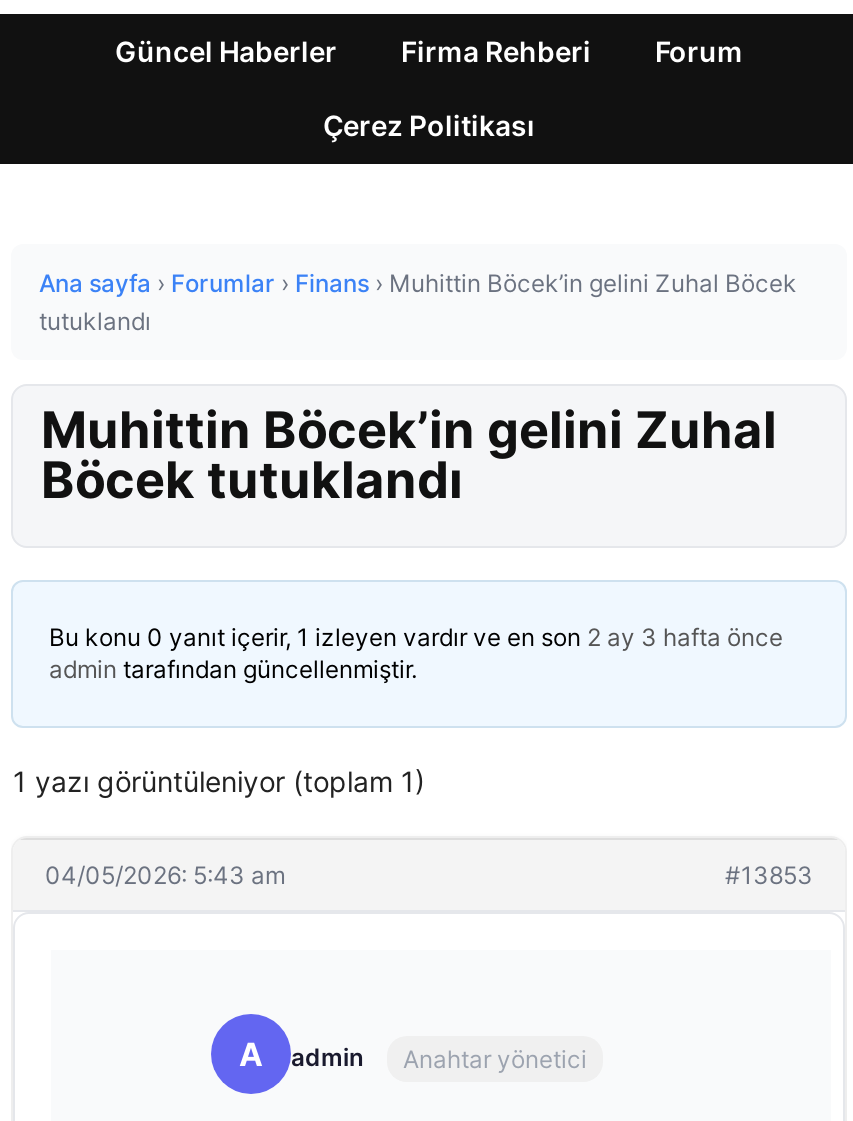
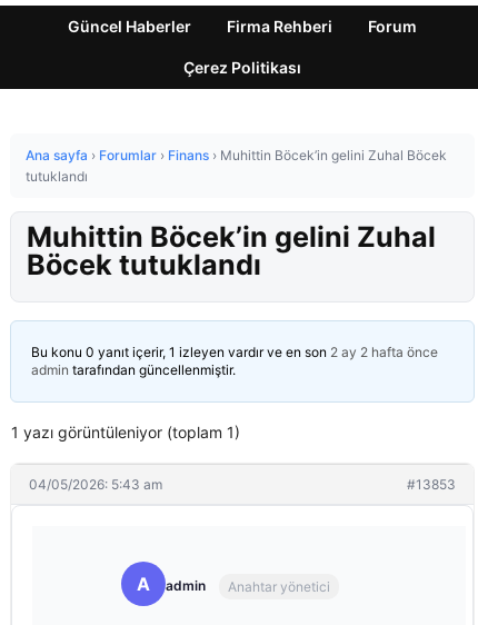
- Bu konu 0 yanıt içerir, 1 izleyen vardır ve en son 2 ay 3 hafta önce
+ Bu konu 0 yanıt içerir, 1 izleyen vardır ve en son 2 ay 2 hafta önce
